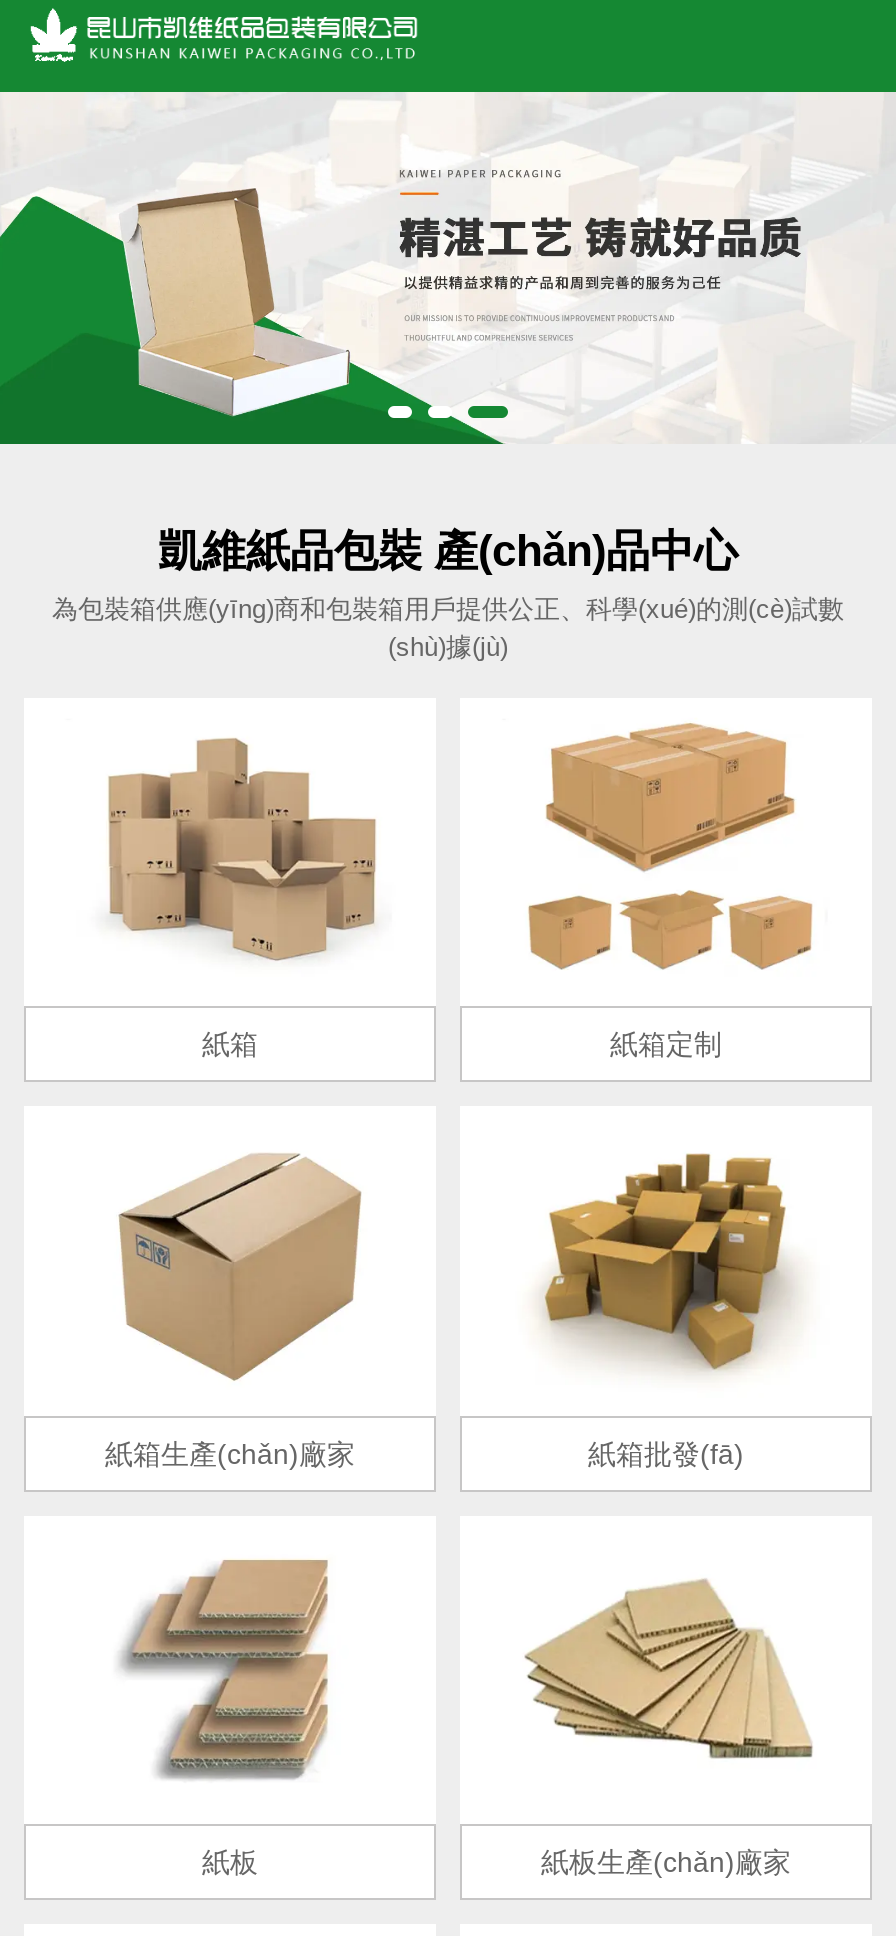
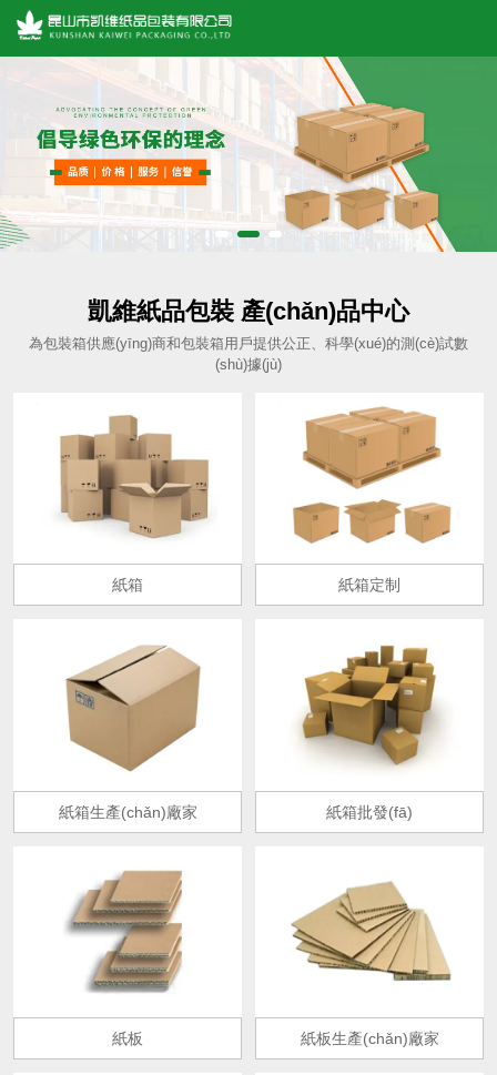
- [image]
+ [image]
